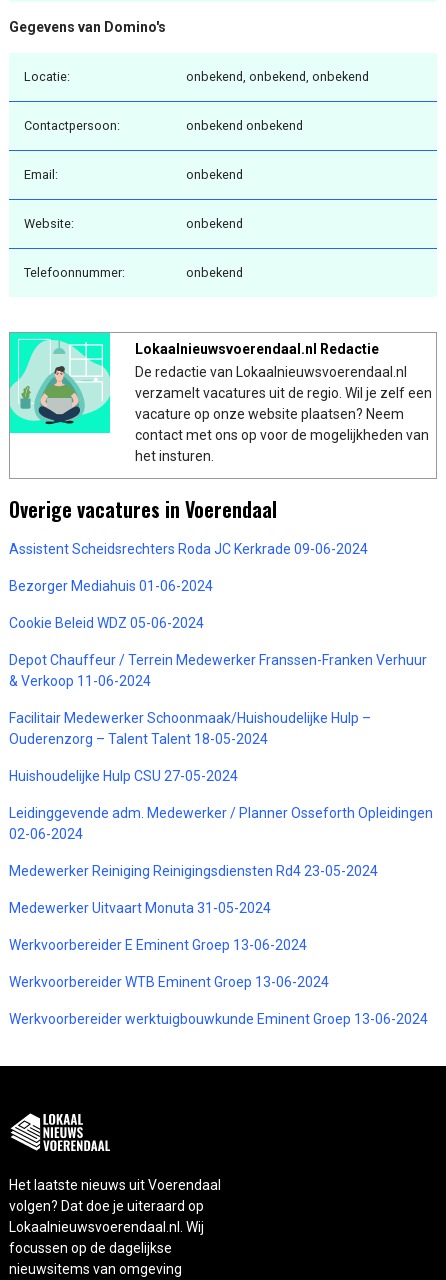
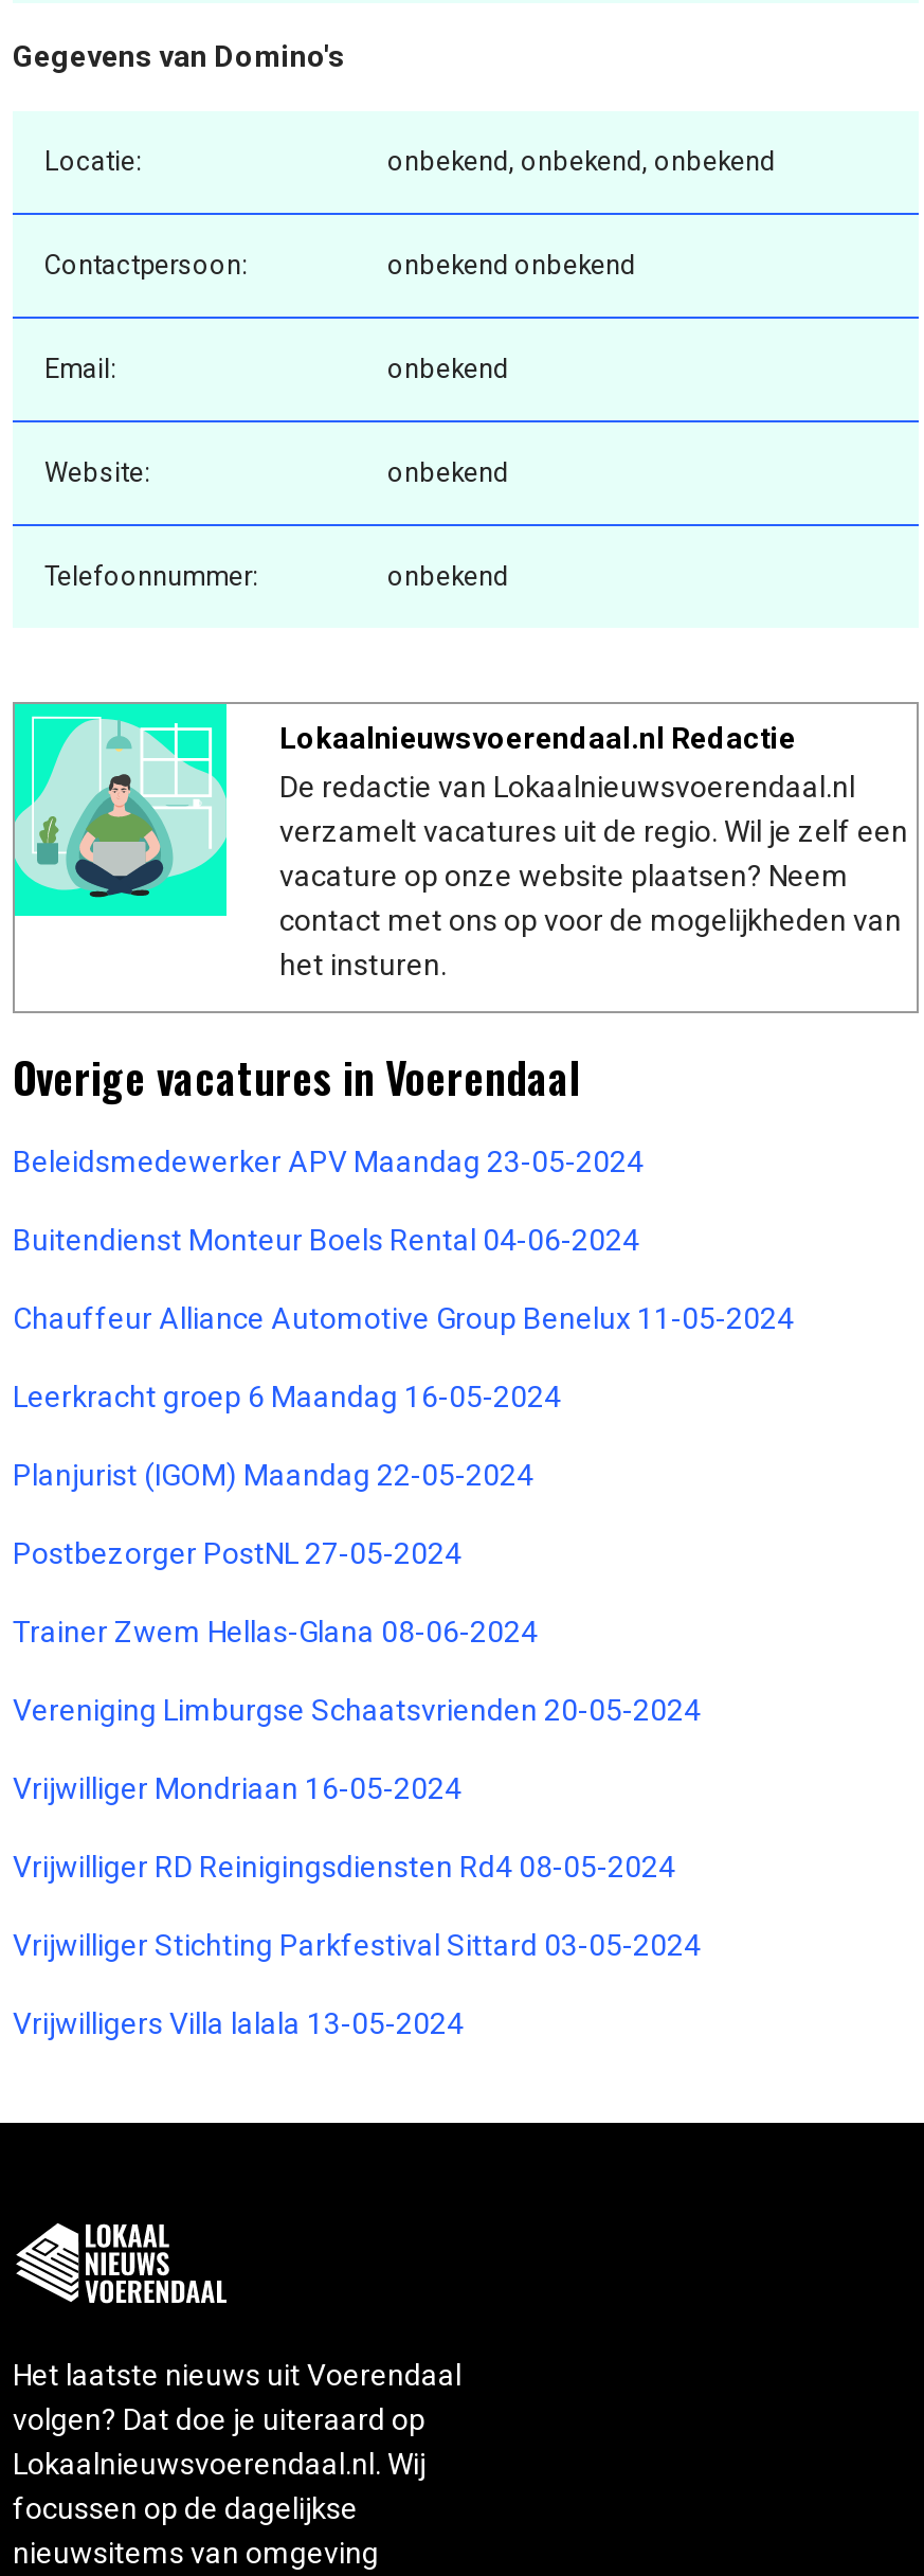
- Assistent Scheidsrechters Roda JC Kerkrade 09-06-2024
+ Beleidsmedewerker APV Maandag 23-05-2024

- Bezorger Mediahuis 01-06-2024
+ Buitendienst Monteur Boels Rental 04-06-2024

- Cookie Beleid WDZ 05-06-2024
+ Chauffeur Alliance Automotive Group Benelux 11-05-2024

- Depot Chauffeur / Terrein Medewerker Franssen-Franken Verhuur
- & Verkoop 11-06-2024
+ Leerkracht groep 6 Maandag 16-05-2024

- Facilitair Medewerker Schoonmaak/Huishoudelijke Hulp –
- Ouderenzorg – Talent Talent 18-05-2024
+ Planjurist (IGOM) Maandag 22-05-2024

- Huishoudelijke Hulp CSU 27-05-2024
+ Postbezorger PostNL 27-05-2024

- Leidinggevende adm. Medewerker / Planner Osseforth Opleidingen
- 02-06-2024
+ Trainer Zwem Hellas-Glana 08-06-2024

- Medewerker Reiniging Reinigingsdiensten Rd4 23-05-2024
+ Vereniging Limburgse Schaatsvrienden 20-05-2024

- Medewerker Uitvaart Monuta 31-05-2024
+ Vrijwilliger Mondriaan 16-05-2024

- Werkvoorbereider E Eminent Groep 13-06-2024
+ Vrijwilliger RD Reinigingsdiensten Rd4 08-05-2024

- Werkvoorbereider WTB Eminent Groep 13-06-2024
+ Vrijwilliger Stichting Parkfestival Sittard 03-05-2024

- Werkvoorbereider werktuigbouwkunde Eminent Groep 13-06-2024
+ Vrijwilligers Villa lalala 13-05-2024
